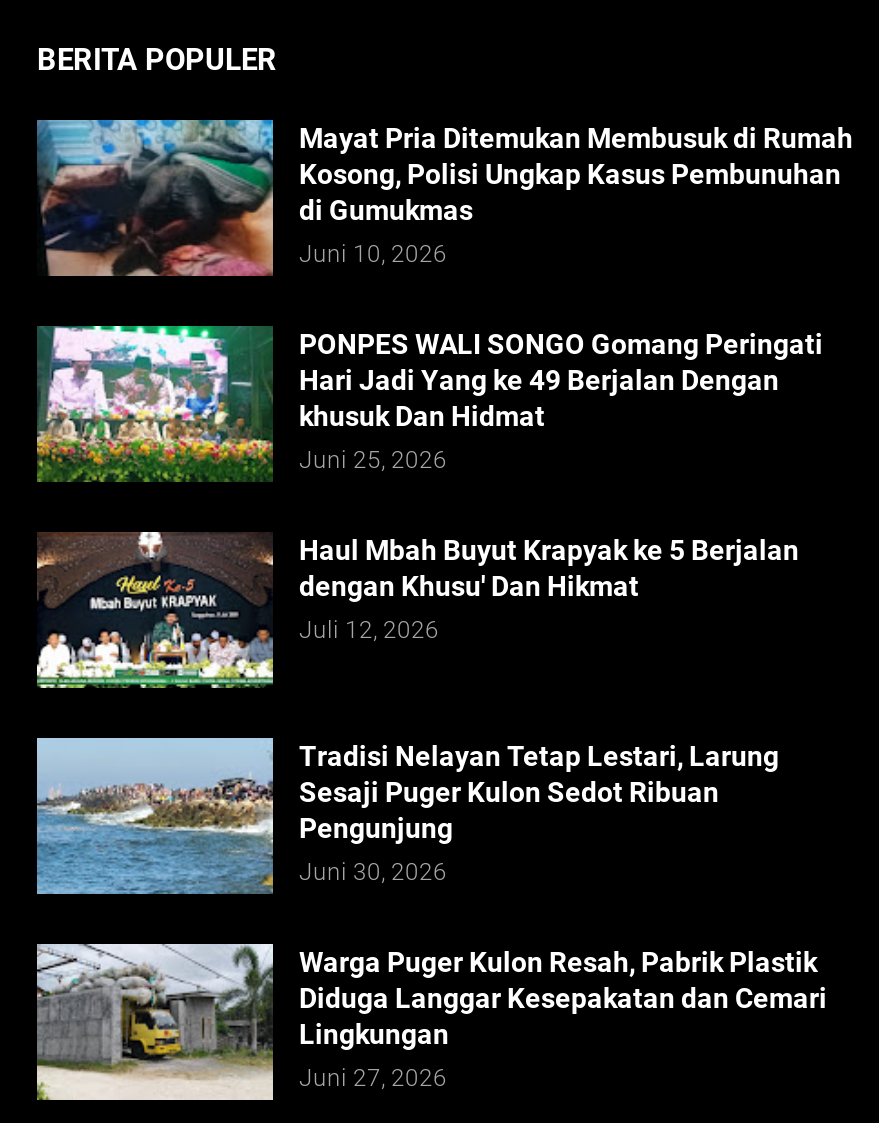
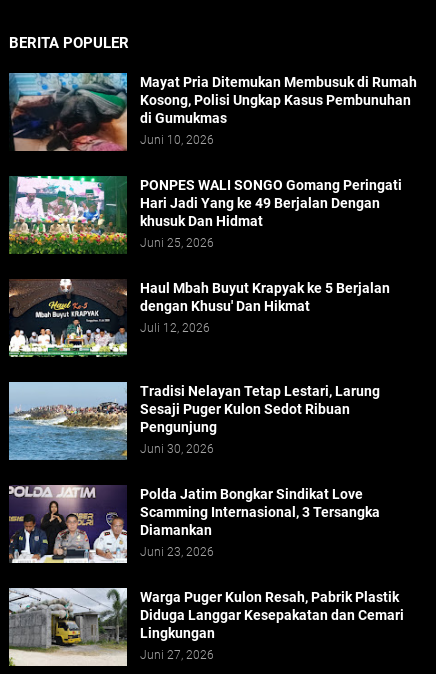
+ [image]
+ Polda Jatim Bongkar Sindikat Love
+ Scamming Internasional, 3 Tersangka
+ Diamankan
+ Juni 23, 2026
